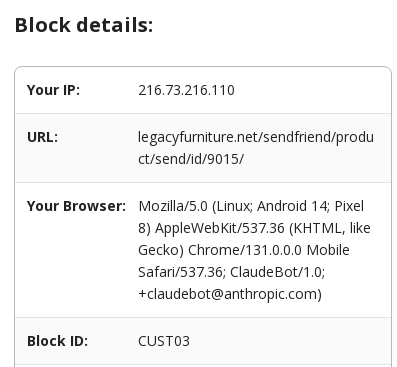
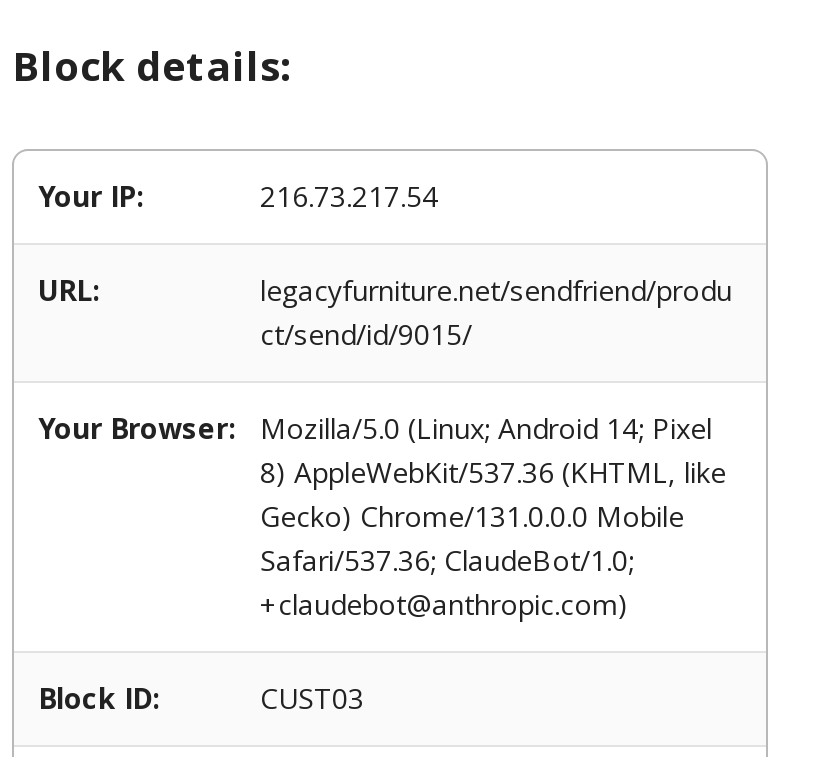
- 216.73.216.110
+ 216.73.217.54
